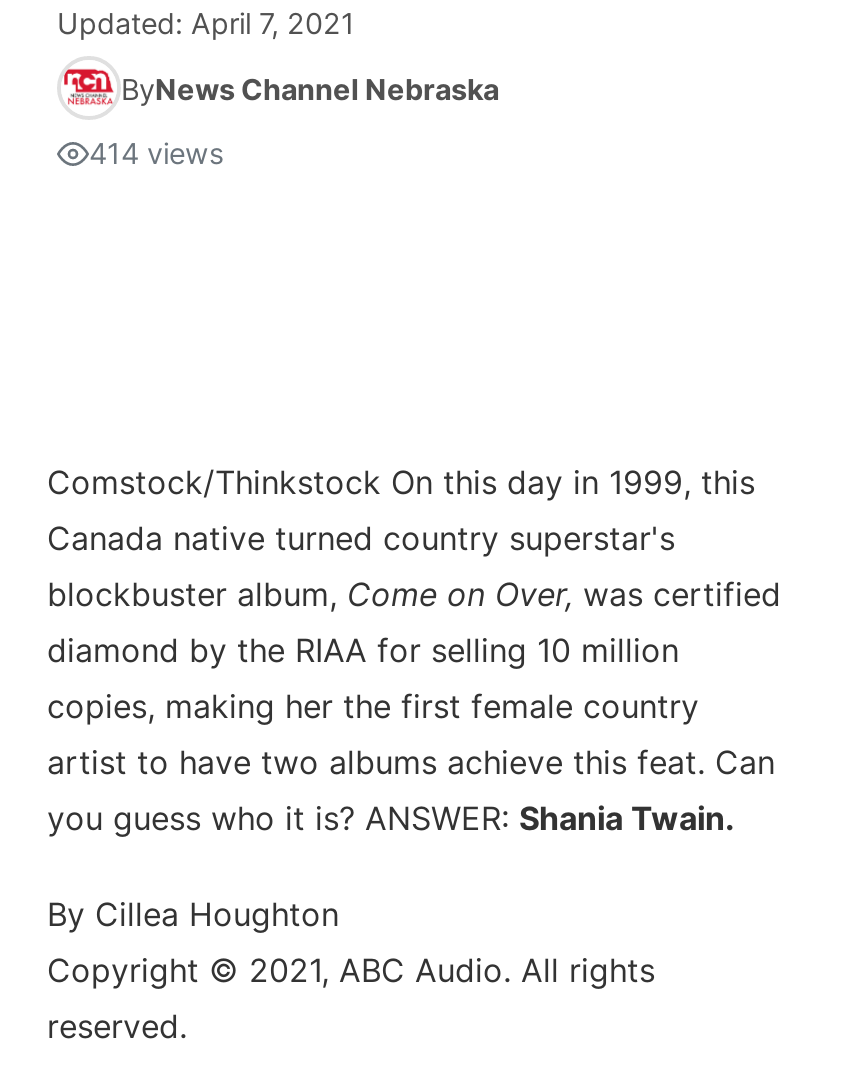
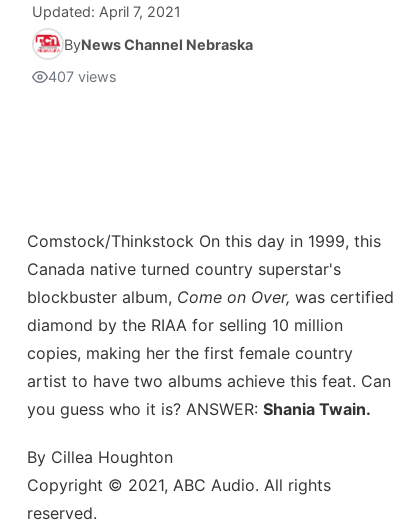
- 414 views
+ 407 views
